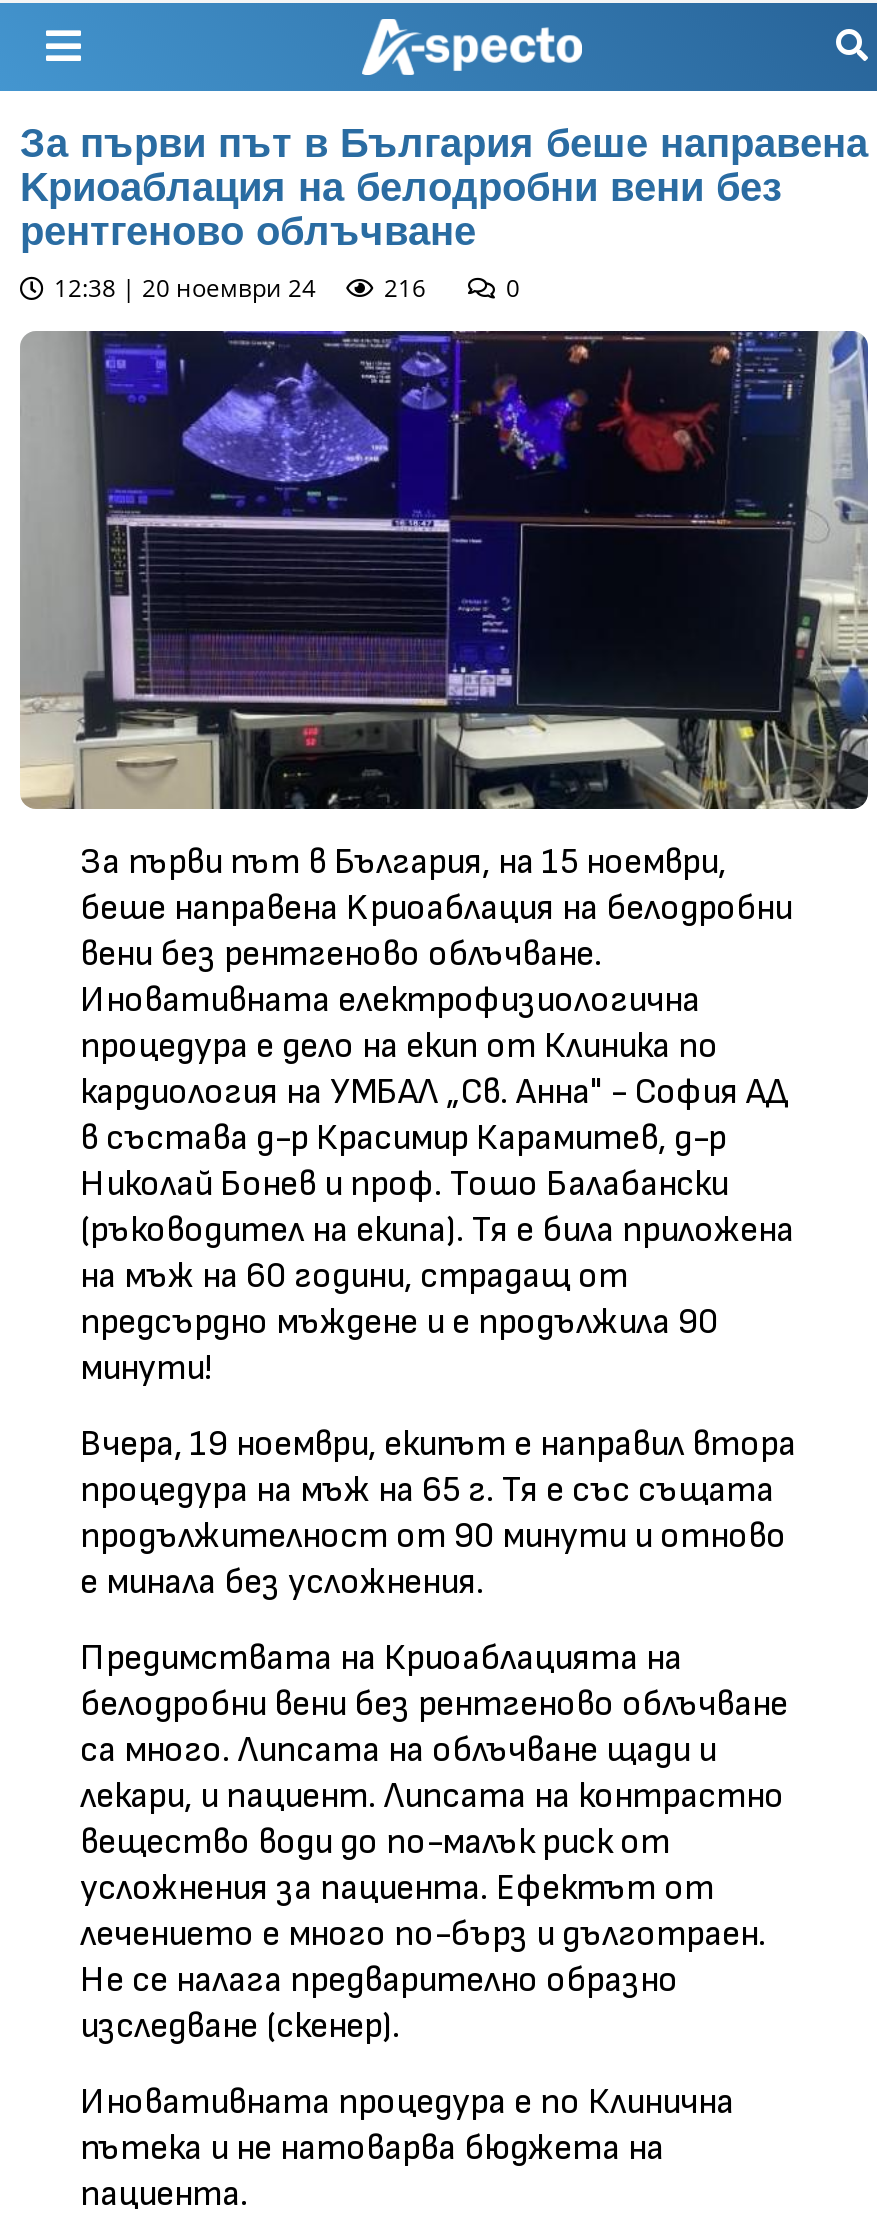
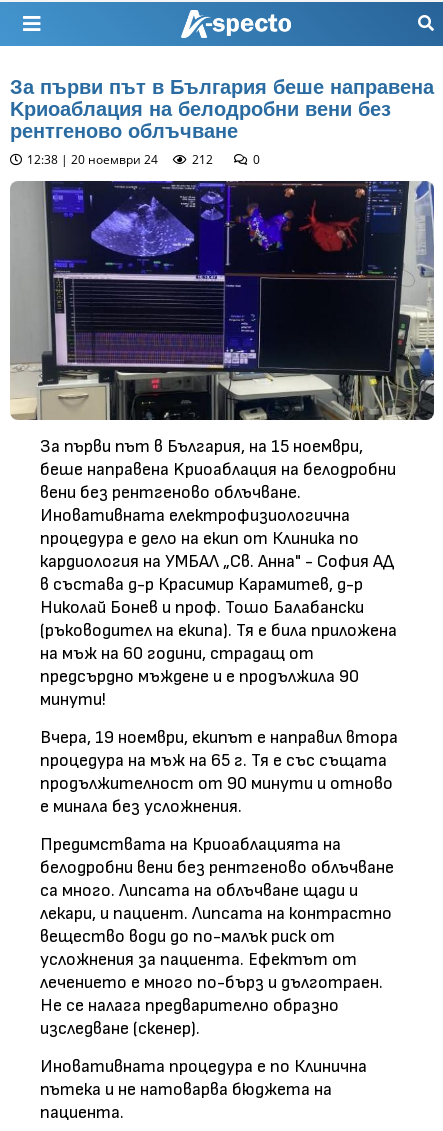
- 216
+ 212
